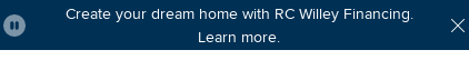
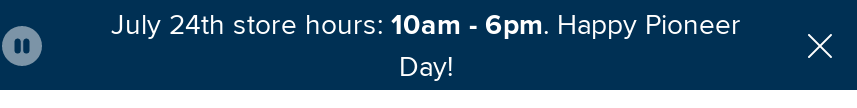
- Create your dream home with RC Willey Financing.
- Learn more.
+ July 24th store hours: 10am - 6pm. Happy Pioneer
+ Day!
